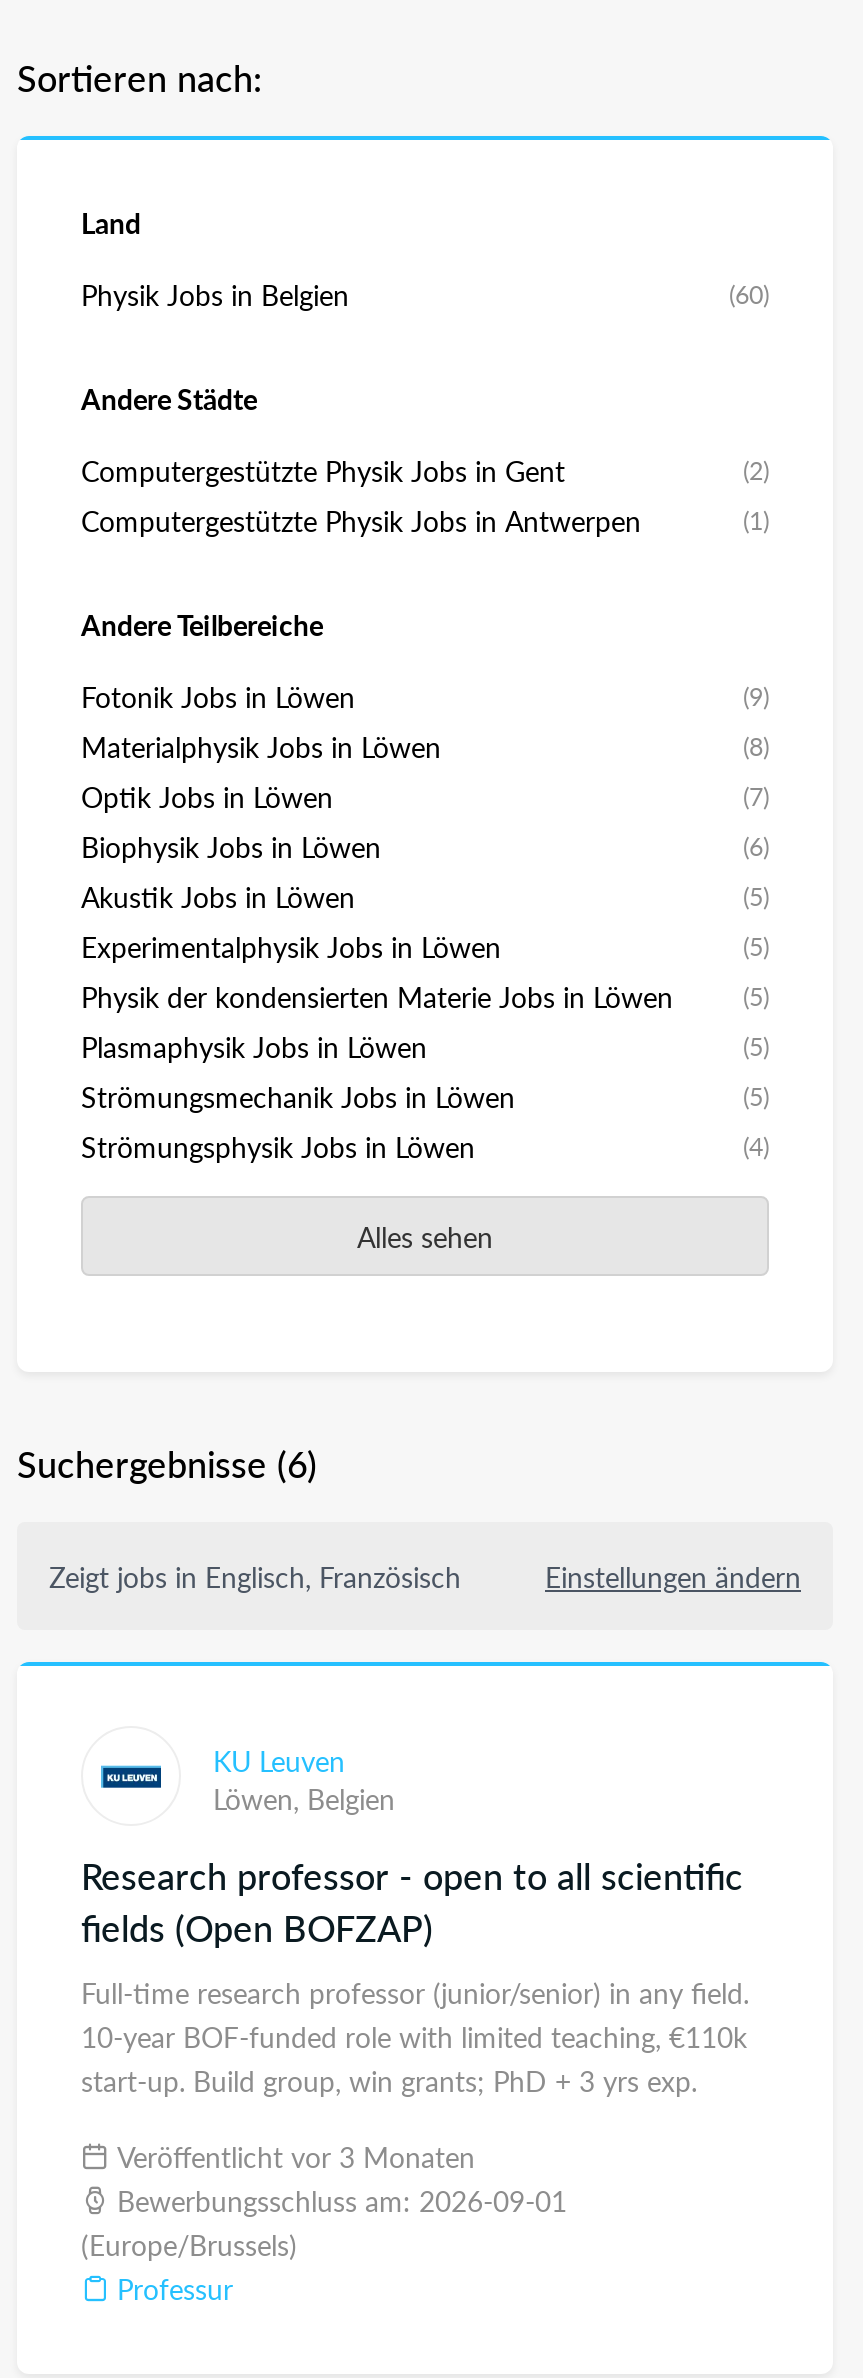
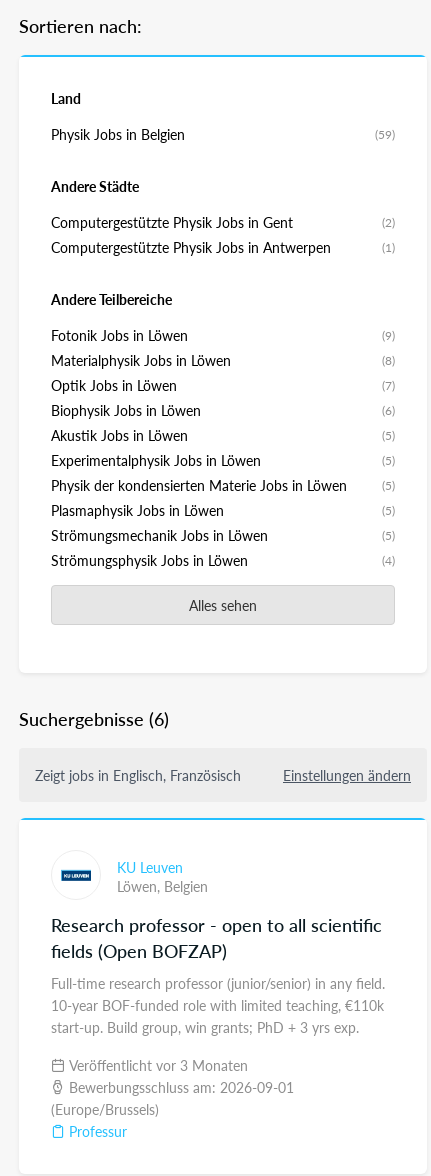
- (60)
+ (59)
